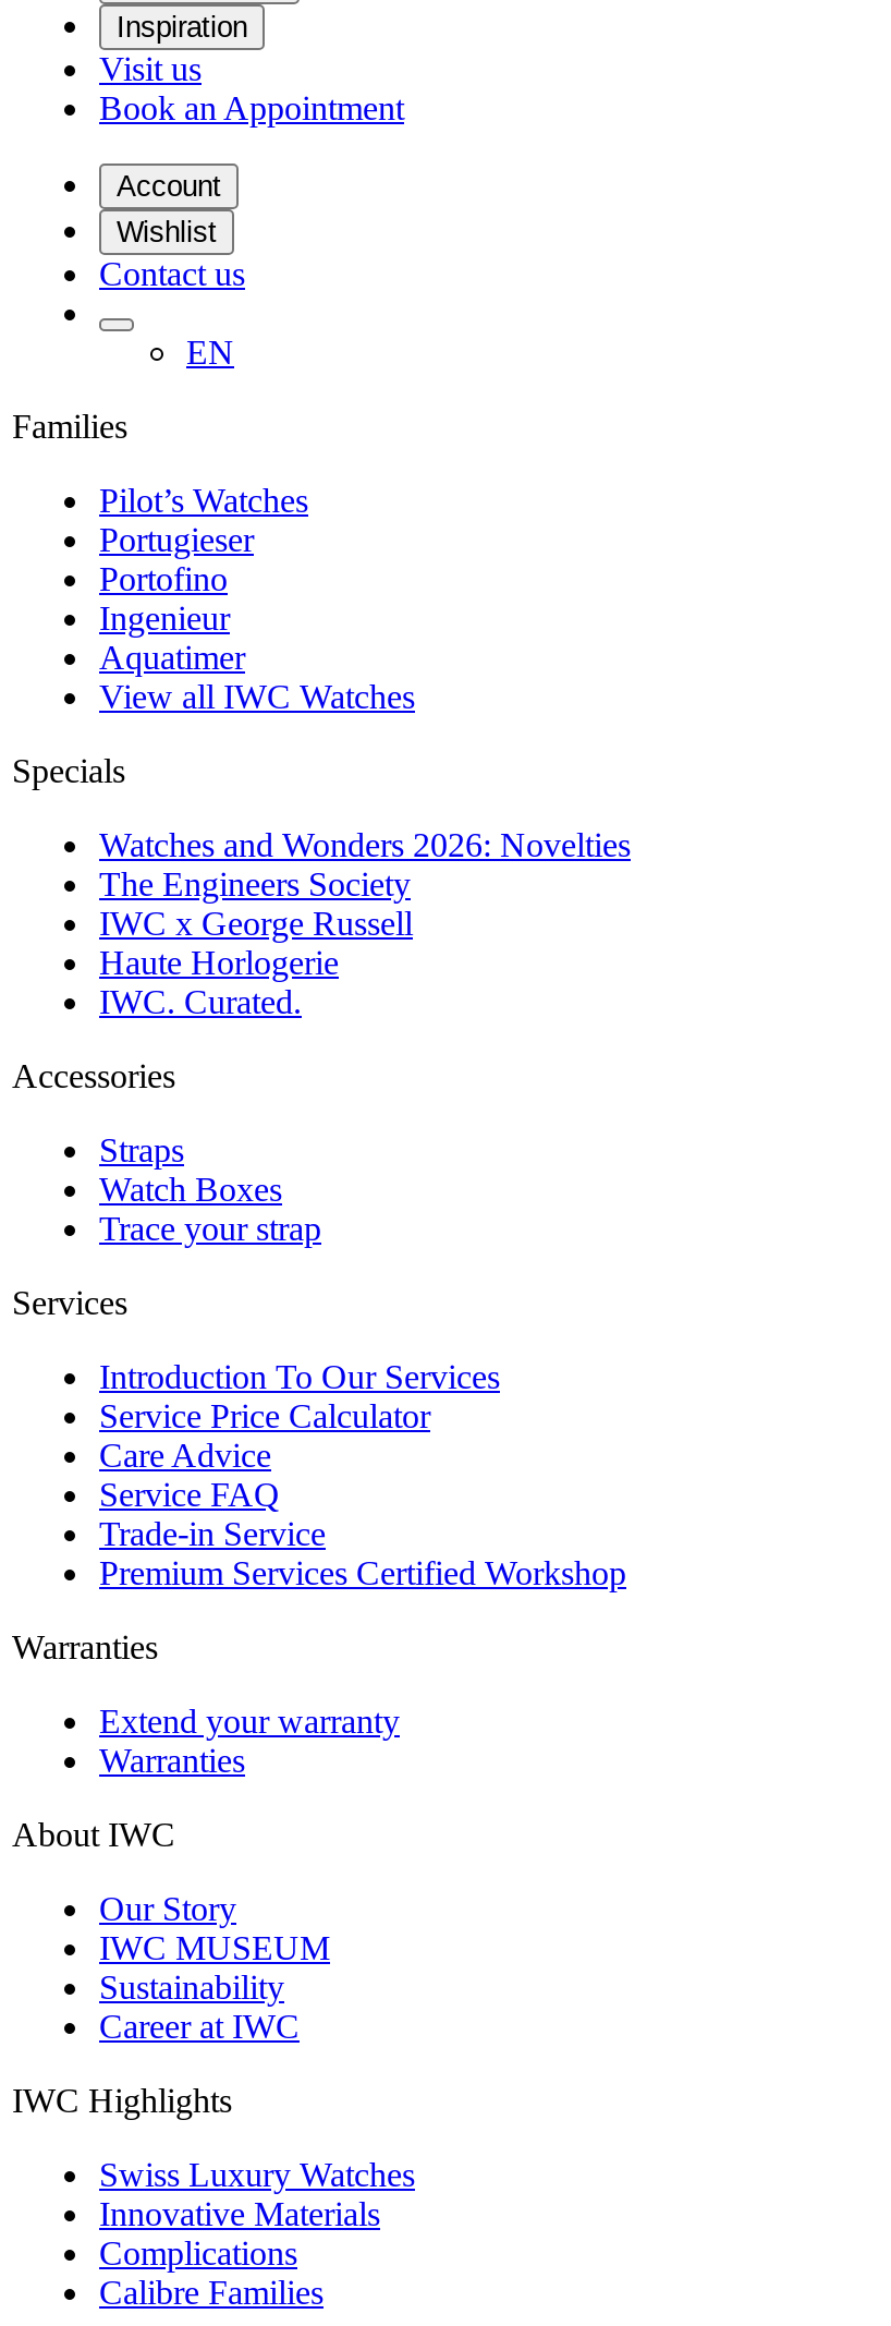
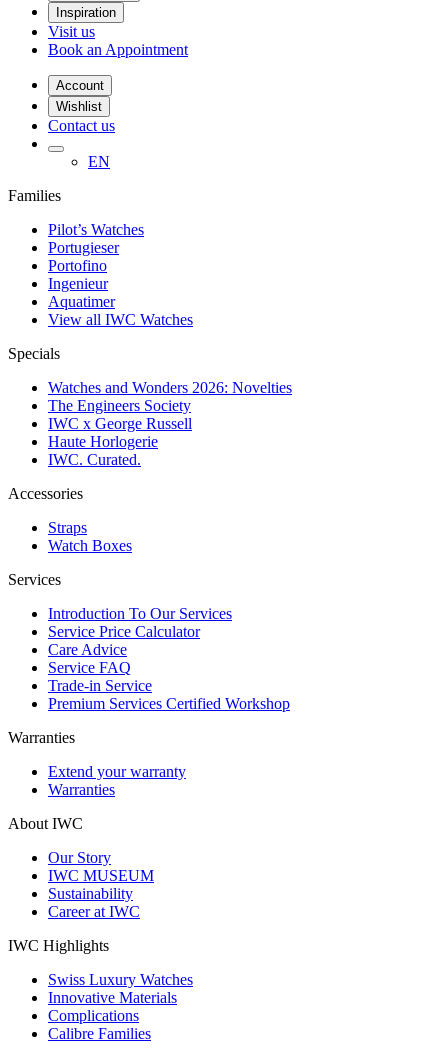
- Trace your strap
